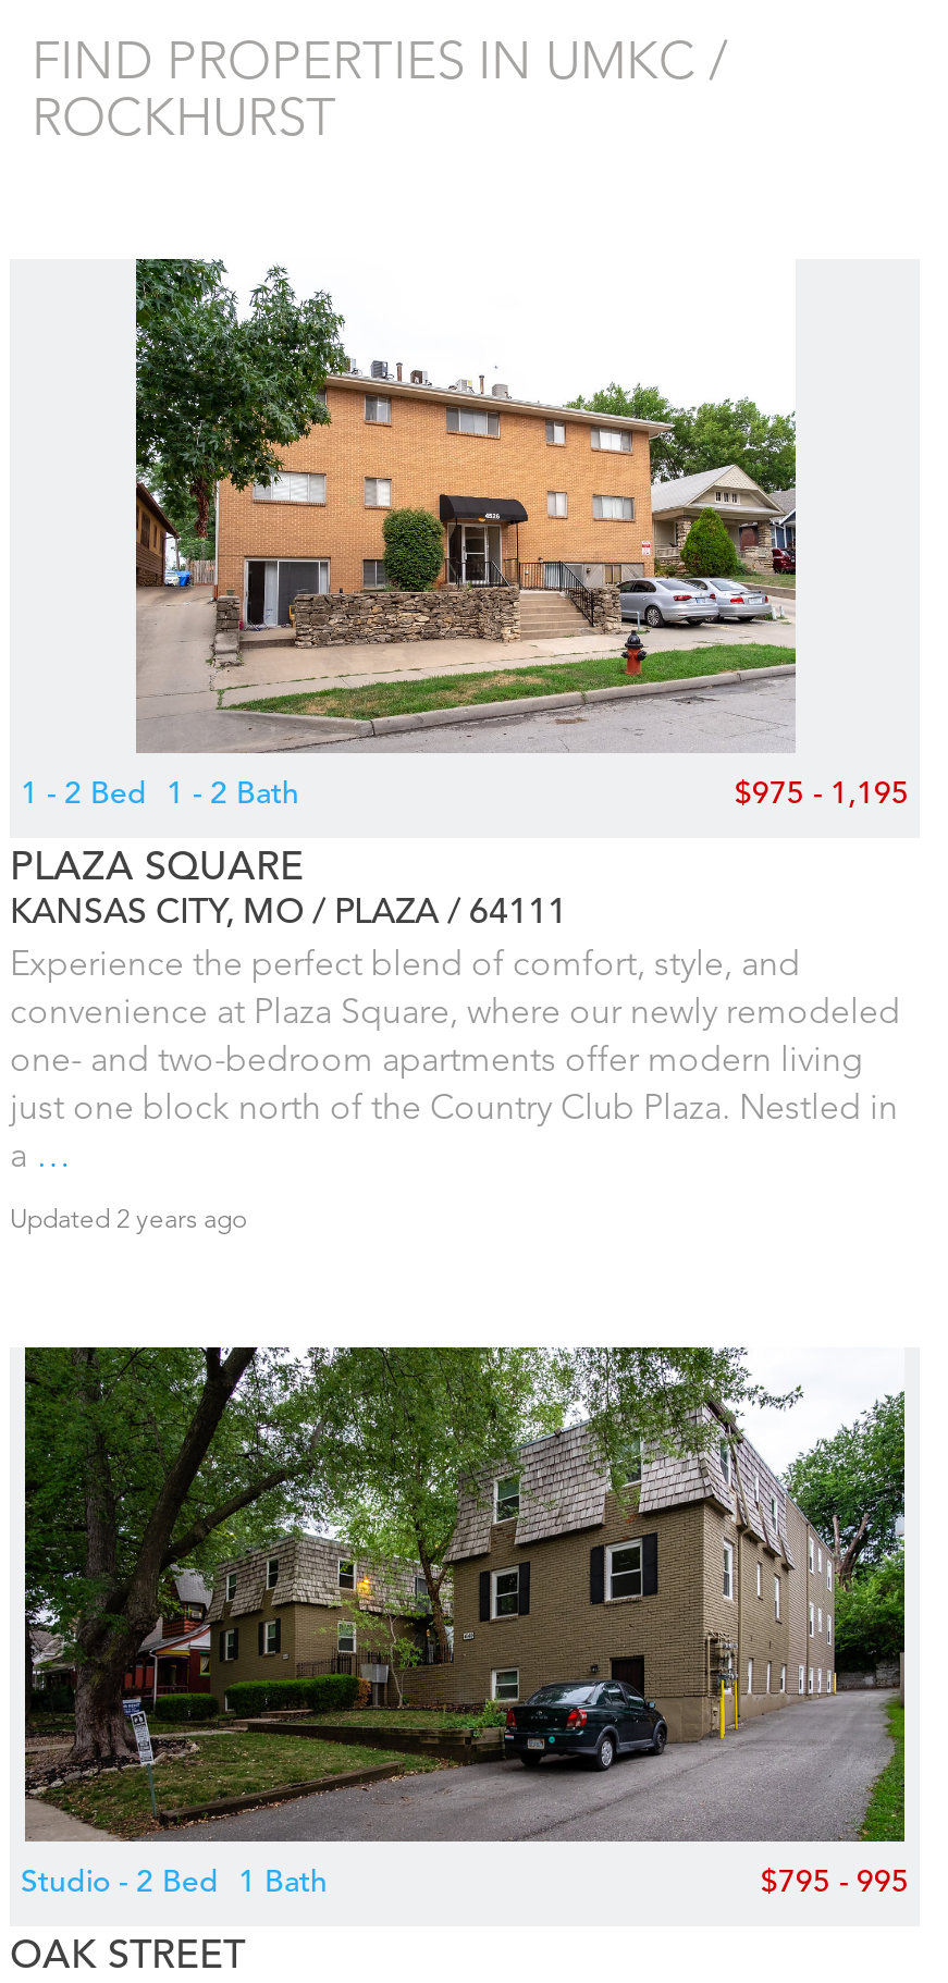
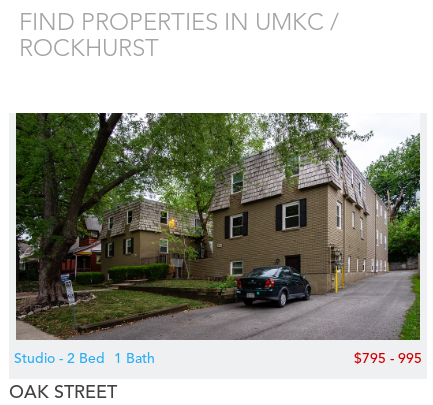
- [image]
- 1 - 2 Bed 1 - 2 Bath
- $975 - 1,195
- PLAZA SQUARE
- KANSAS CITY, MO
- PLAZA
- 64111
- Experience the perfect blend of comfort, style, and
- convenience at Plaza Square, where our newly remodeled
- one- and two-bedroom apartments offer modern living
- just one block north of the Country Club Plaza. Nestled in
- a …
- Updated 2 years ago
